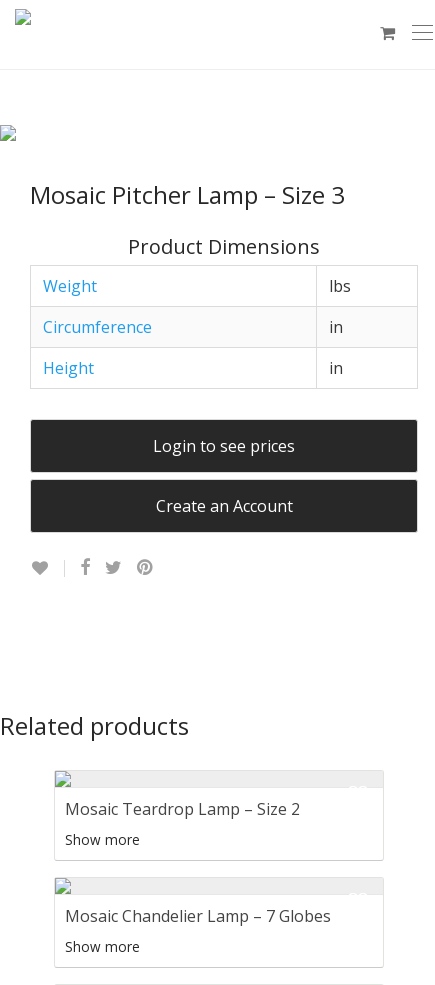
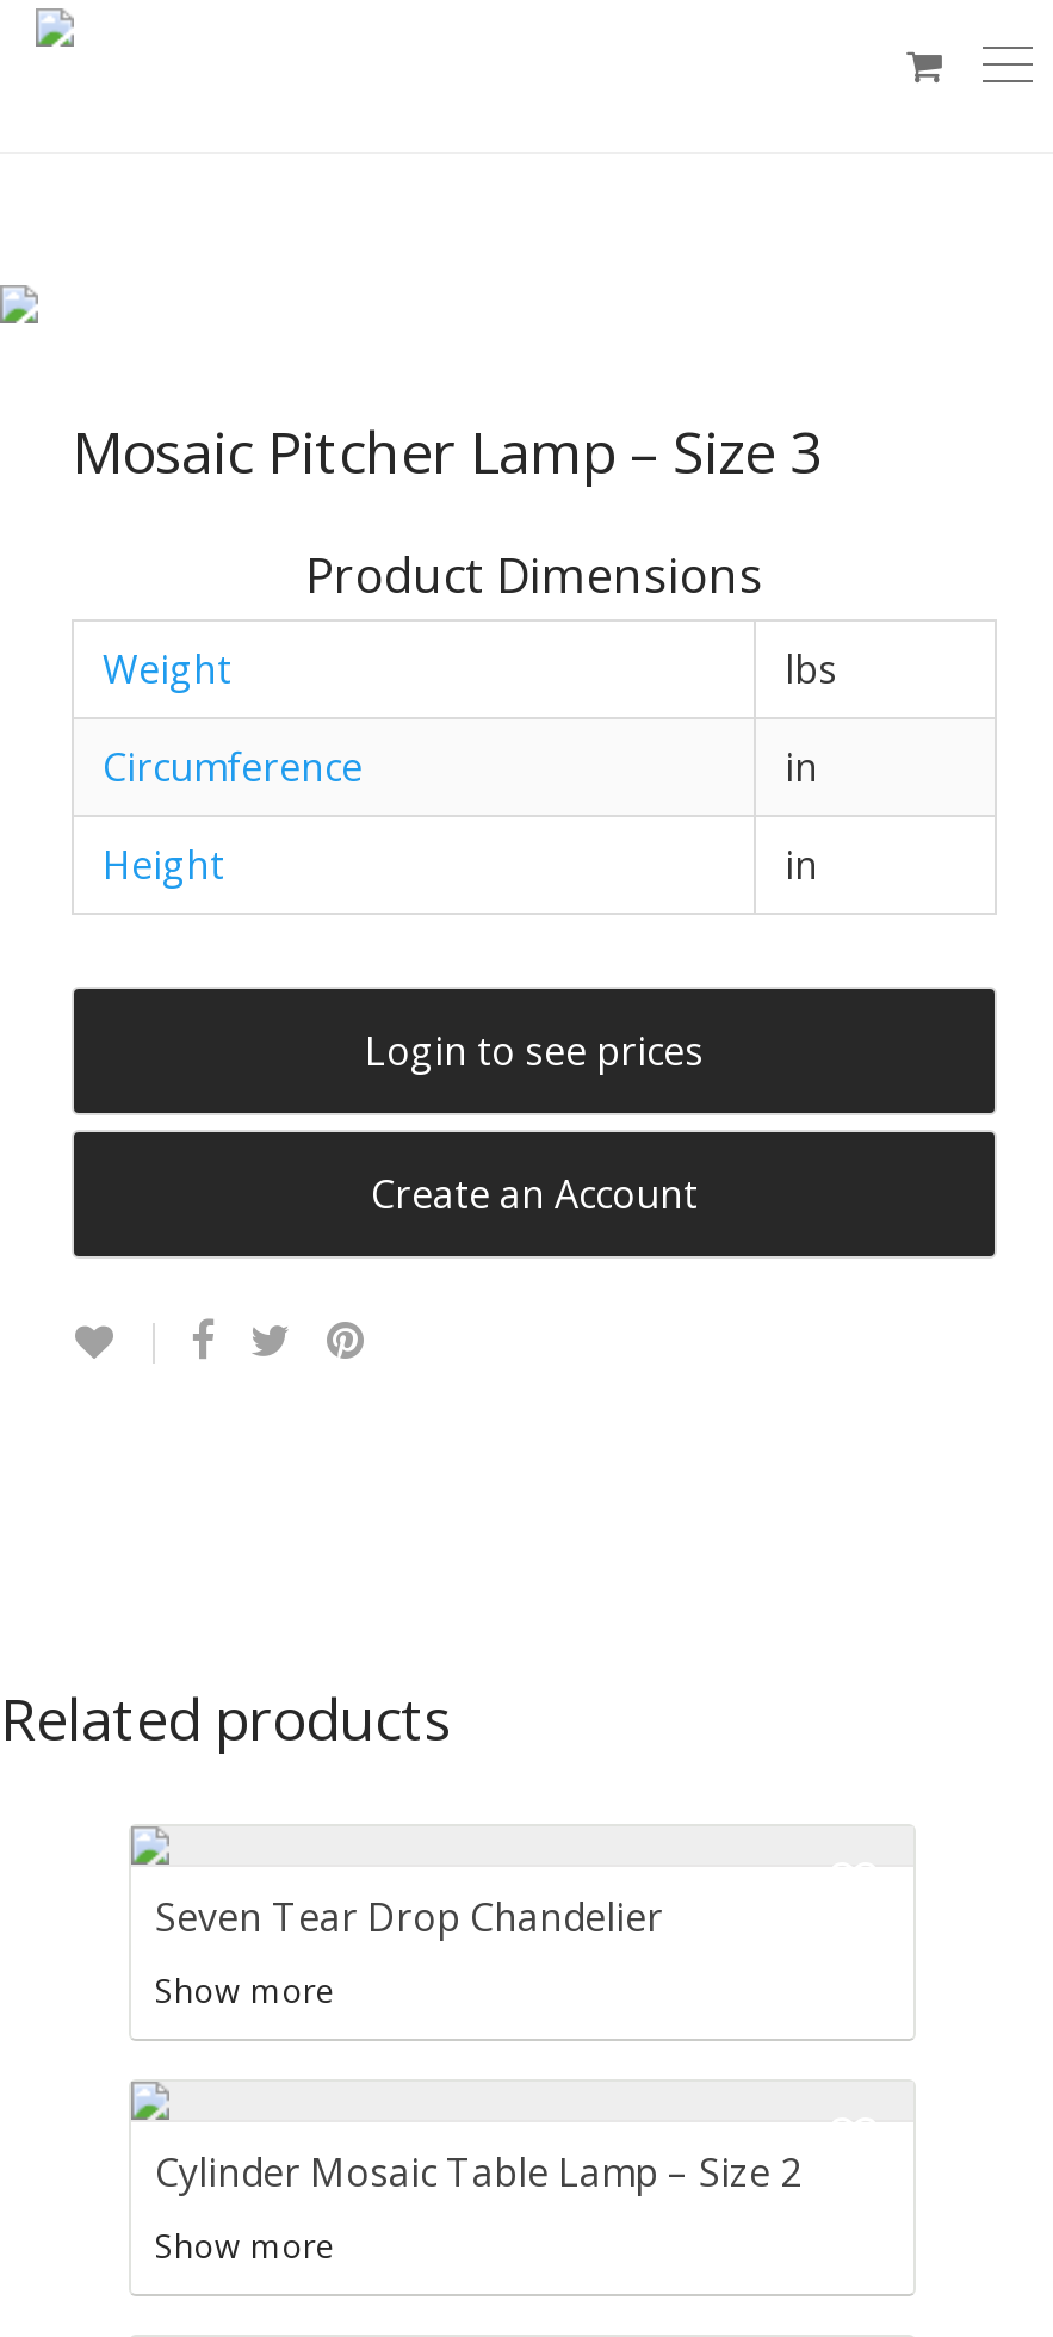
- Mosaic Teardrop Lamp – Size 2
+ Seven Tear Drop Chandelier

- Mosaic Chandelier Lamp – 7 Globes
+ Cylinder Mosaic Table Lamp – Size 2
